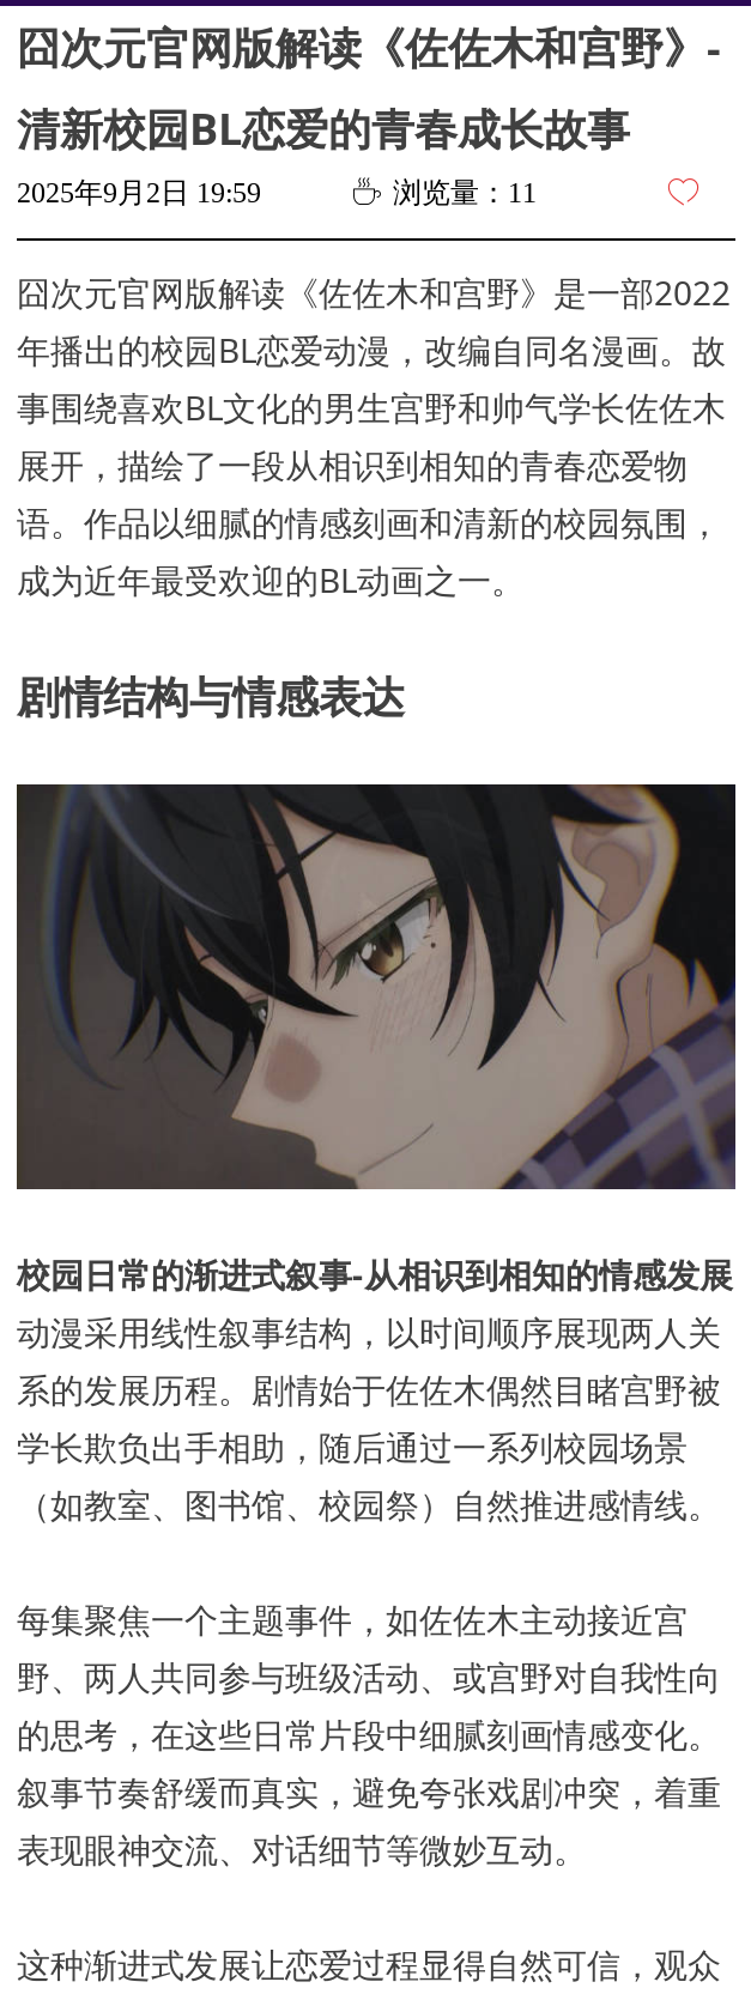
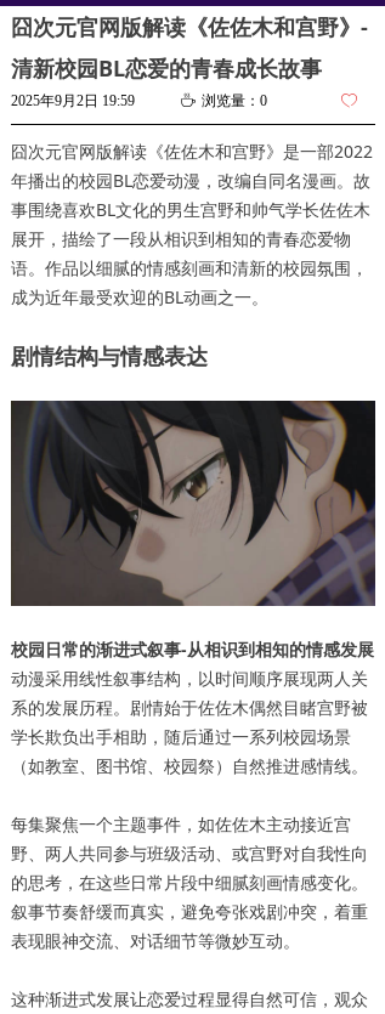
- ꄘ 浏览量：11
+ ꄘ 浏览量：0
